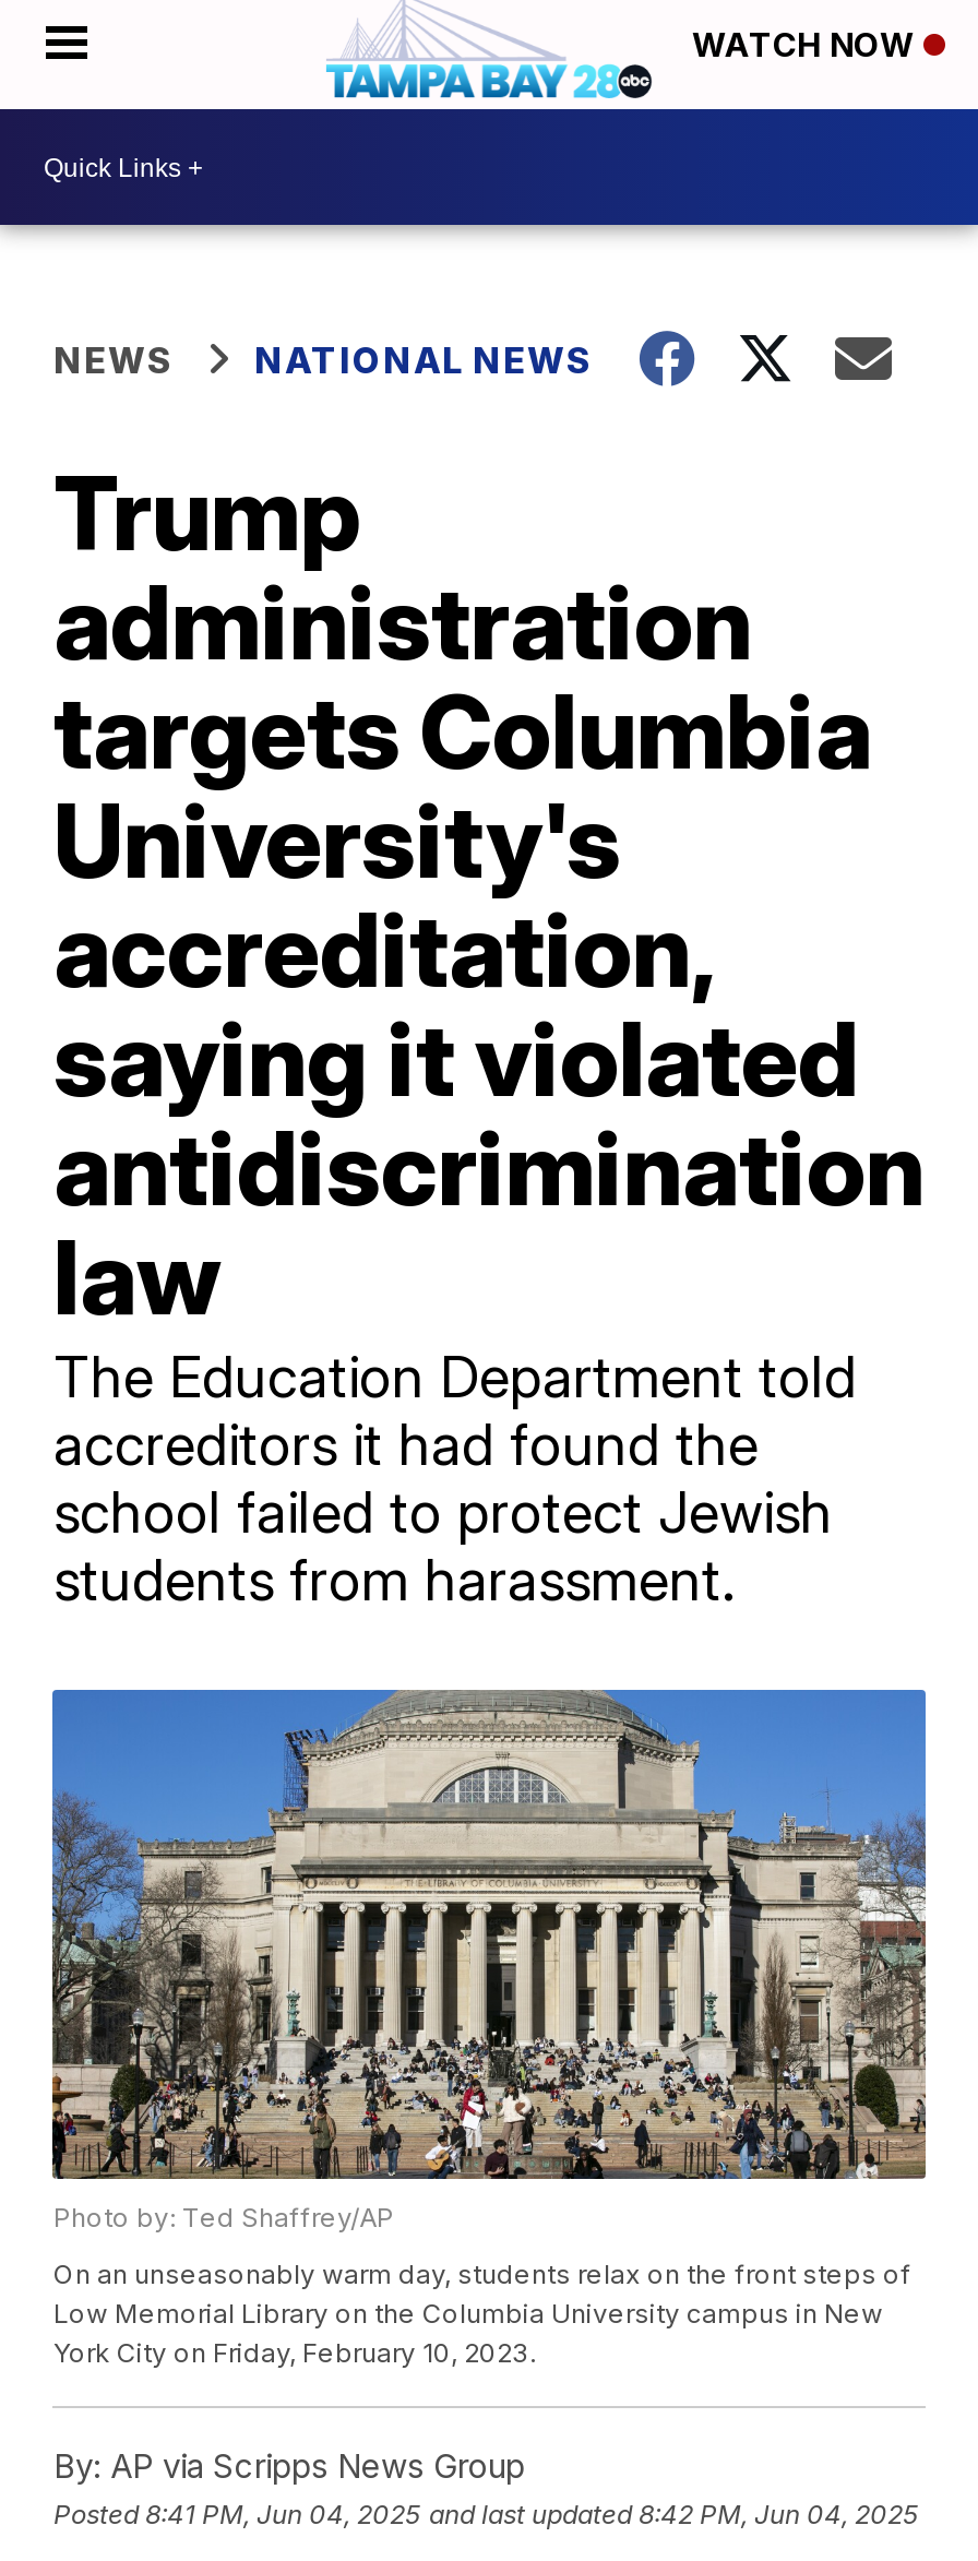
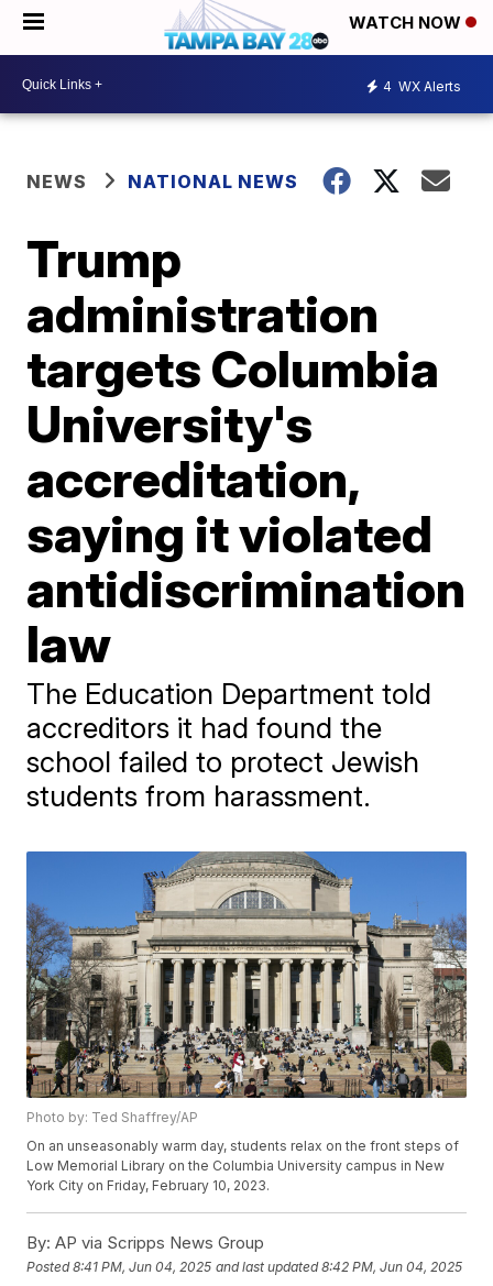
+ 4 WX Alerts
